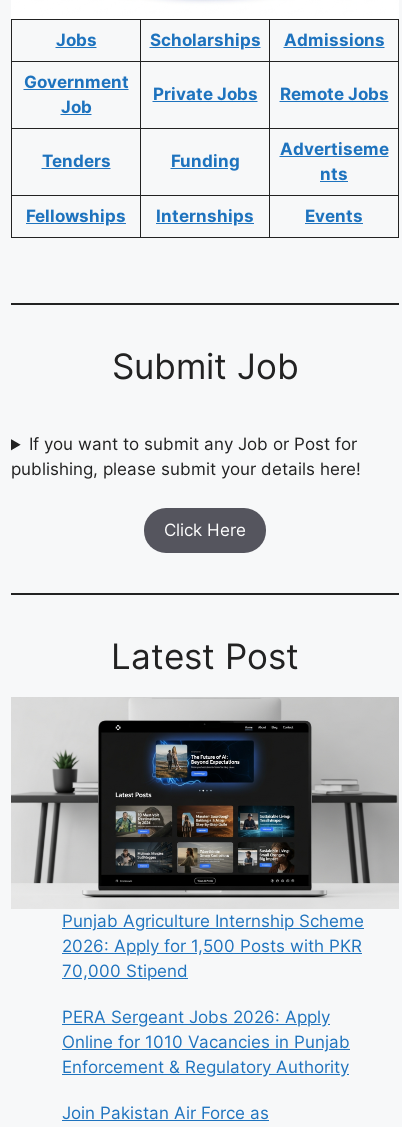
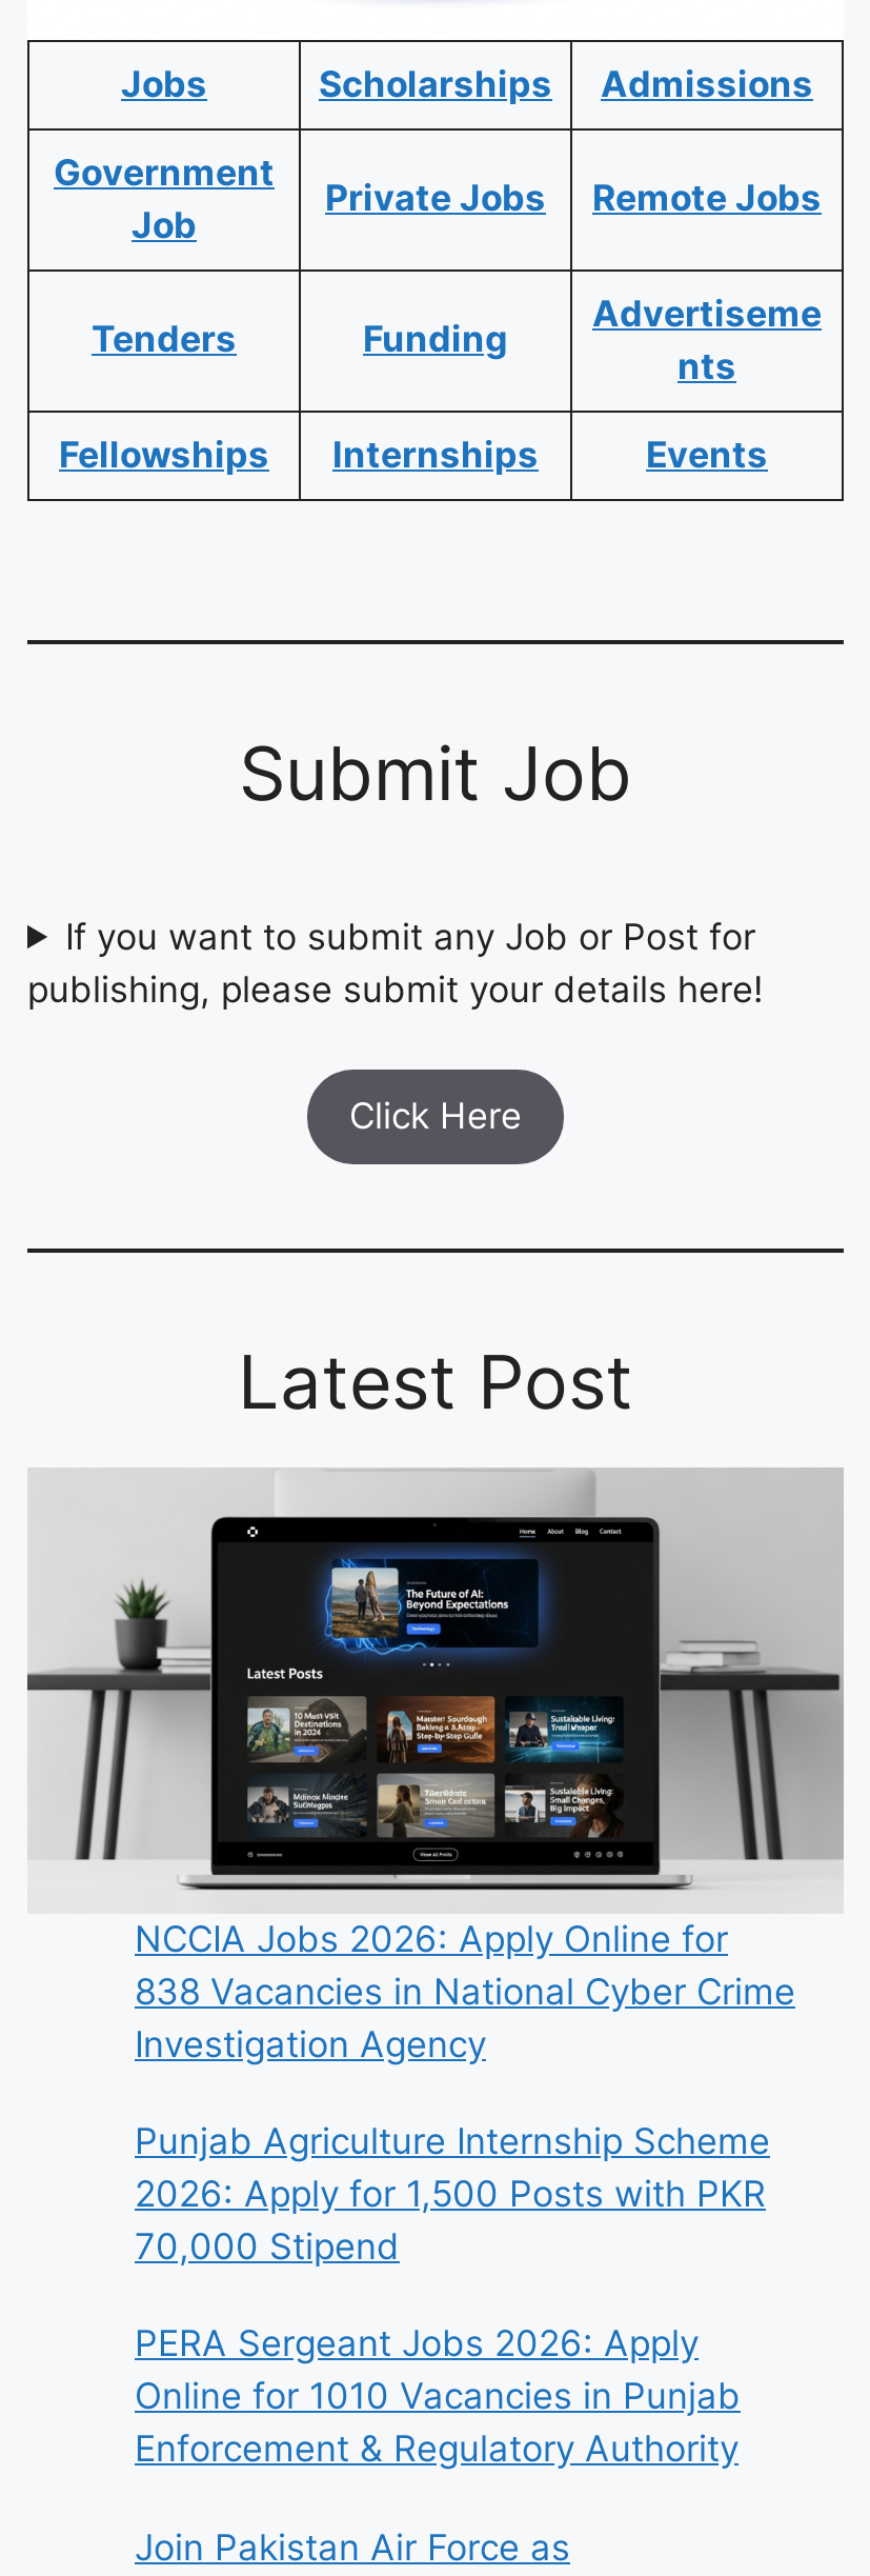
+ NCCIA Jobs 2026: Apply Online for
+ 838 Vacancies in National Cyber Crime
+ Investigation Agency
